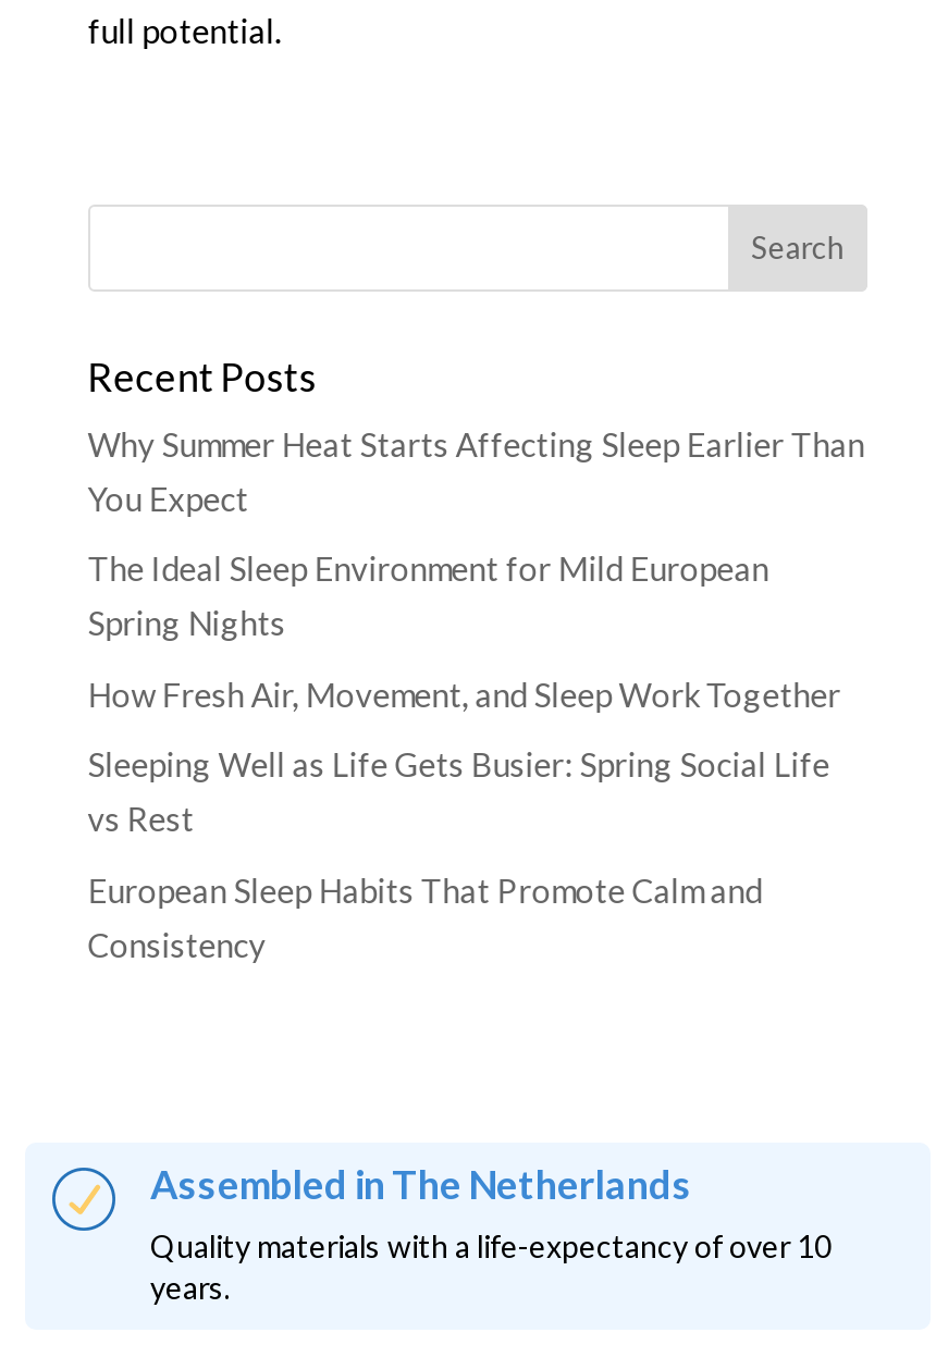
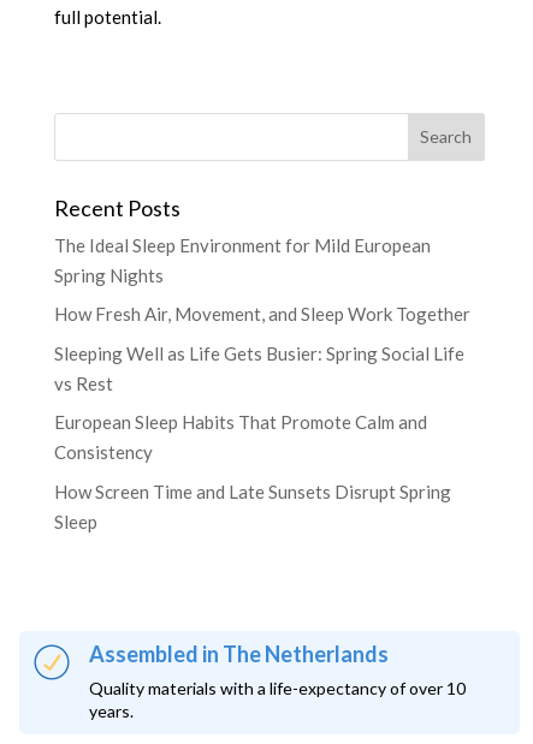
- Why Summer Heat Starts Affecting Sleep Earlier Than
- You Expect

moved up: The Ideal Sleep Environment for Mild European | Spring Nights | How Fresh Air, Movement, and Sleep Work Together | Sleeping Well as Life Gets Busier: Spring Social Life | vs Rest | European Sleep Habits That Promote Calm and | Consistency

+ How Screen Time and Late Sunsets Disrupt Spring
+ Sleep
